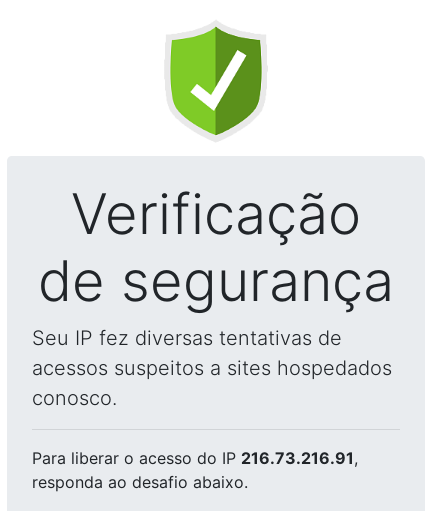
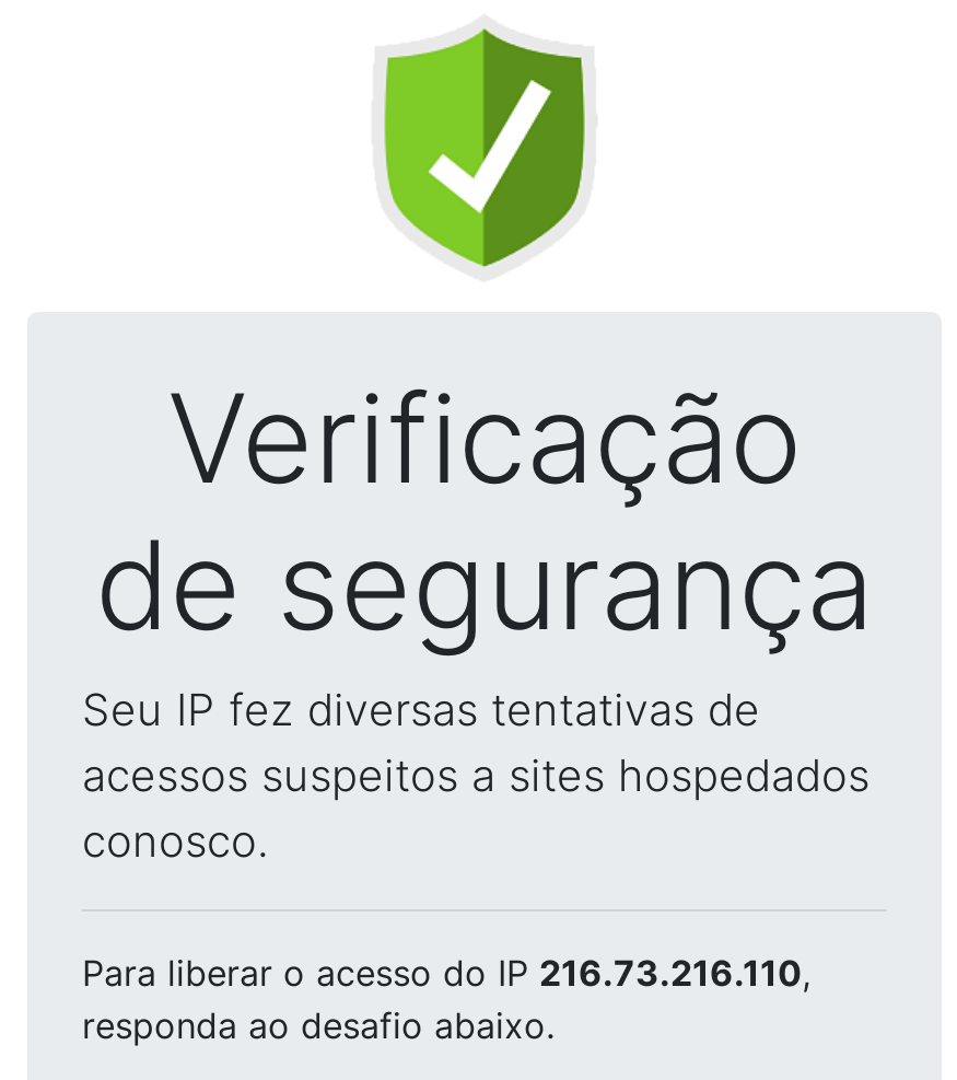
- Para liberar o acesso do IP 216.73.216.91,
+ Para liberar o acesso do IP 216.73.216.110,
